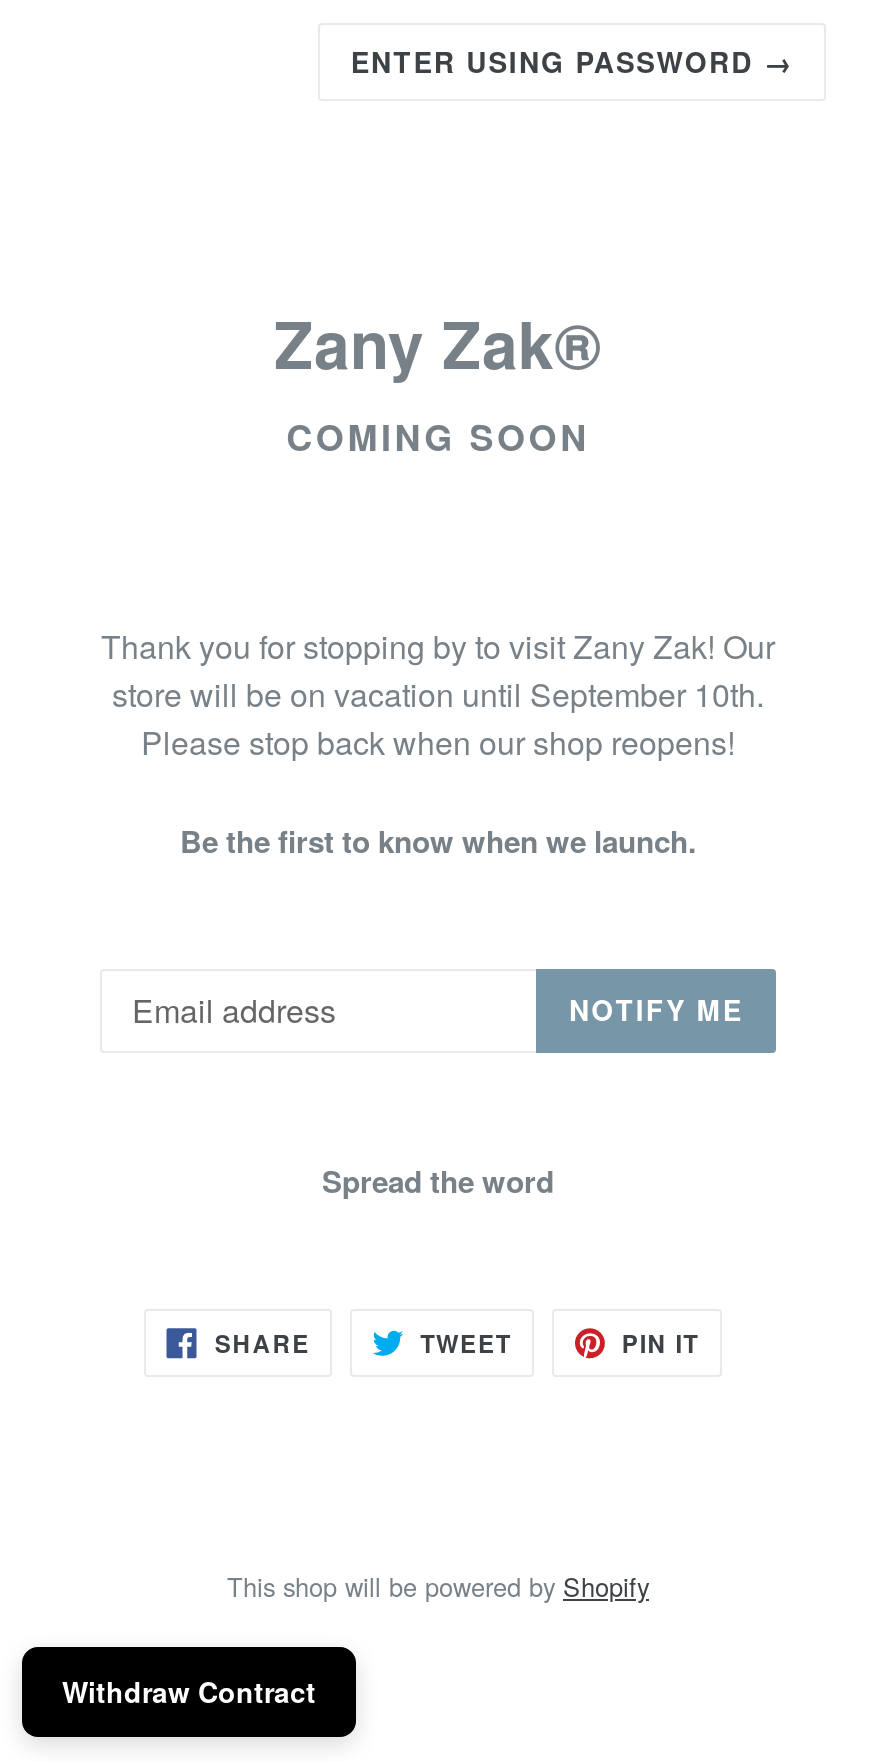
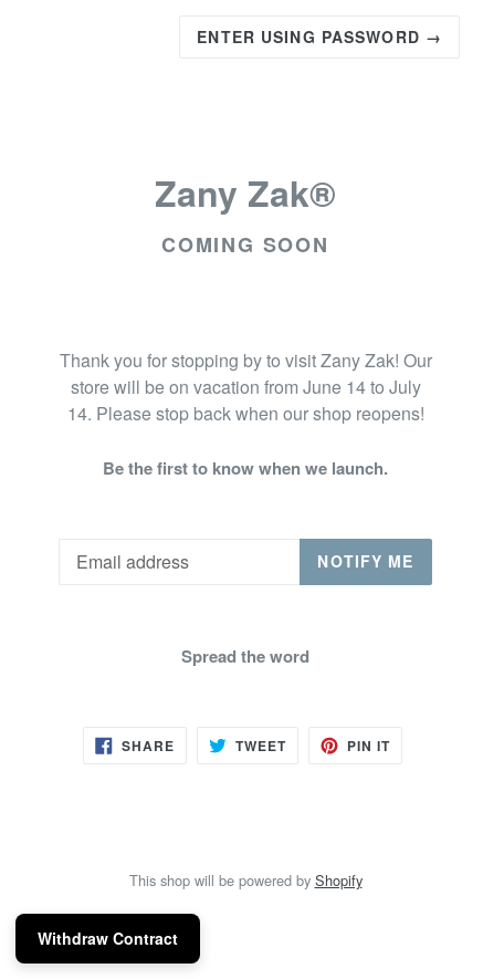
- store will be on vacation until September 10th.
- Please stop back when our shop reopens!
+ store will be on vacation from June 14 to July
+ 14. Please stop back when our shop reopens!
